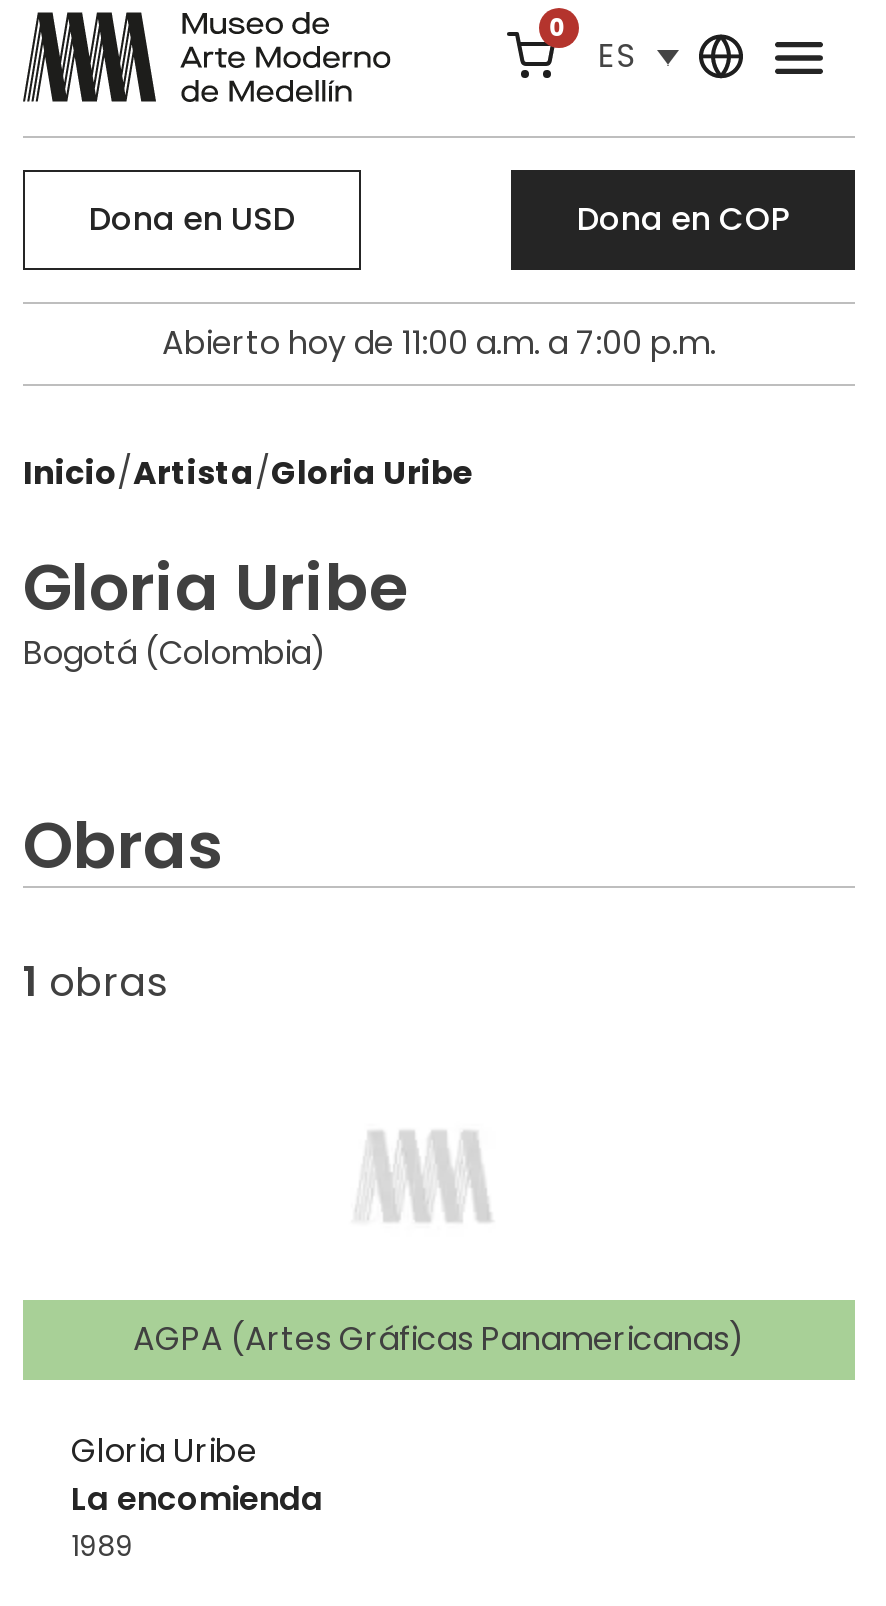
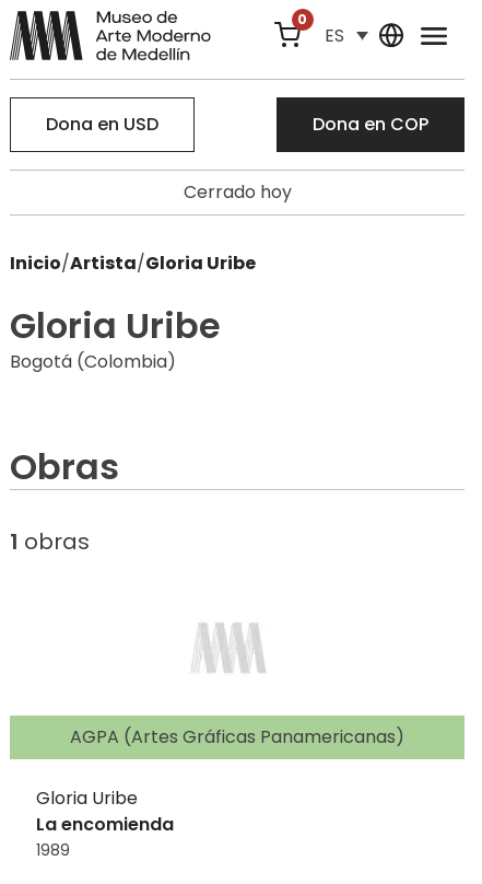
- Abierto hoy de 11:00 a.m. a 7:00 p.m.
+ Cerrado hoy
